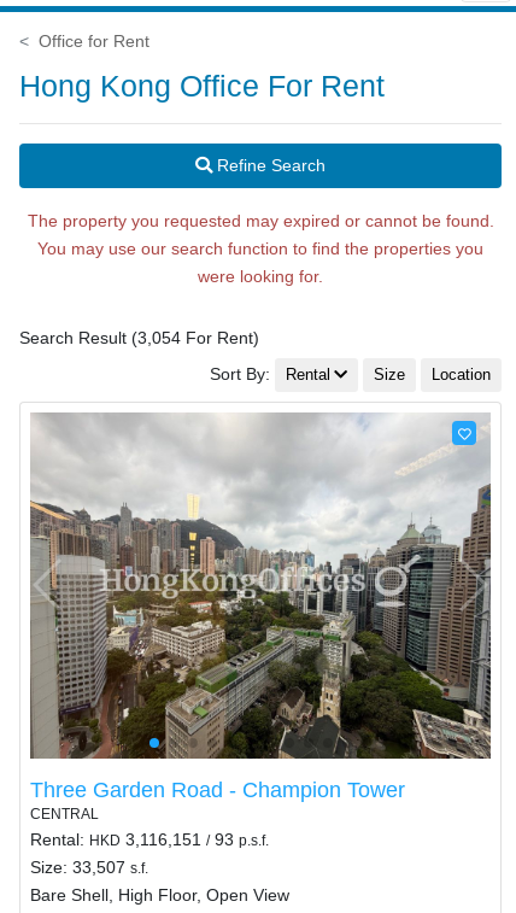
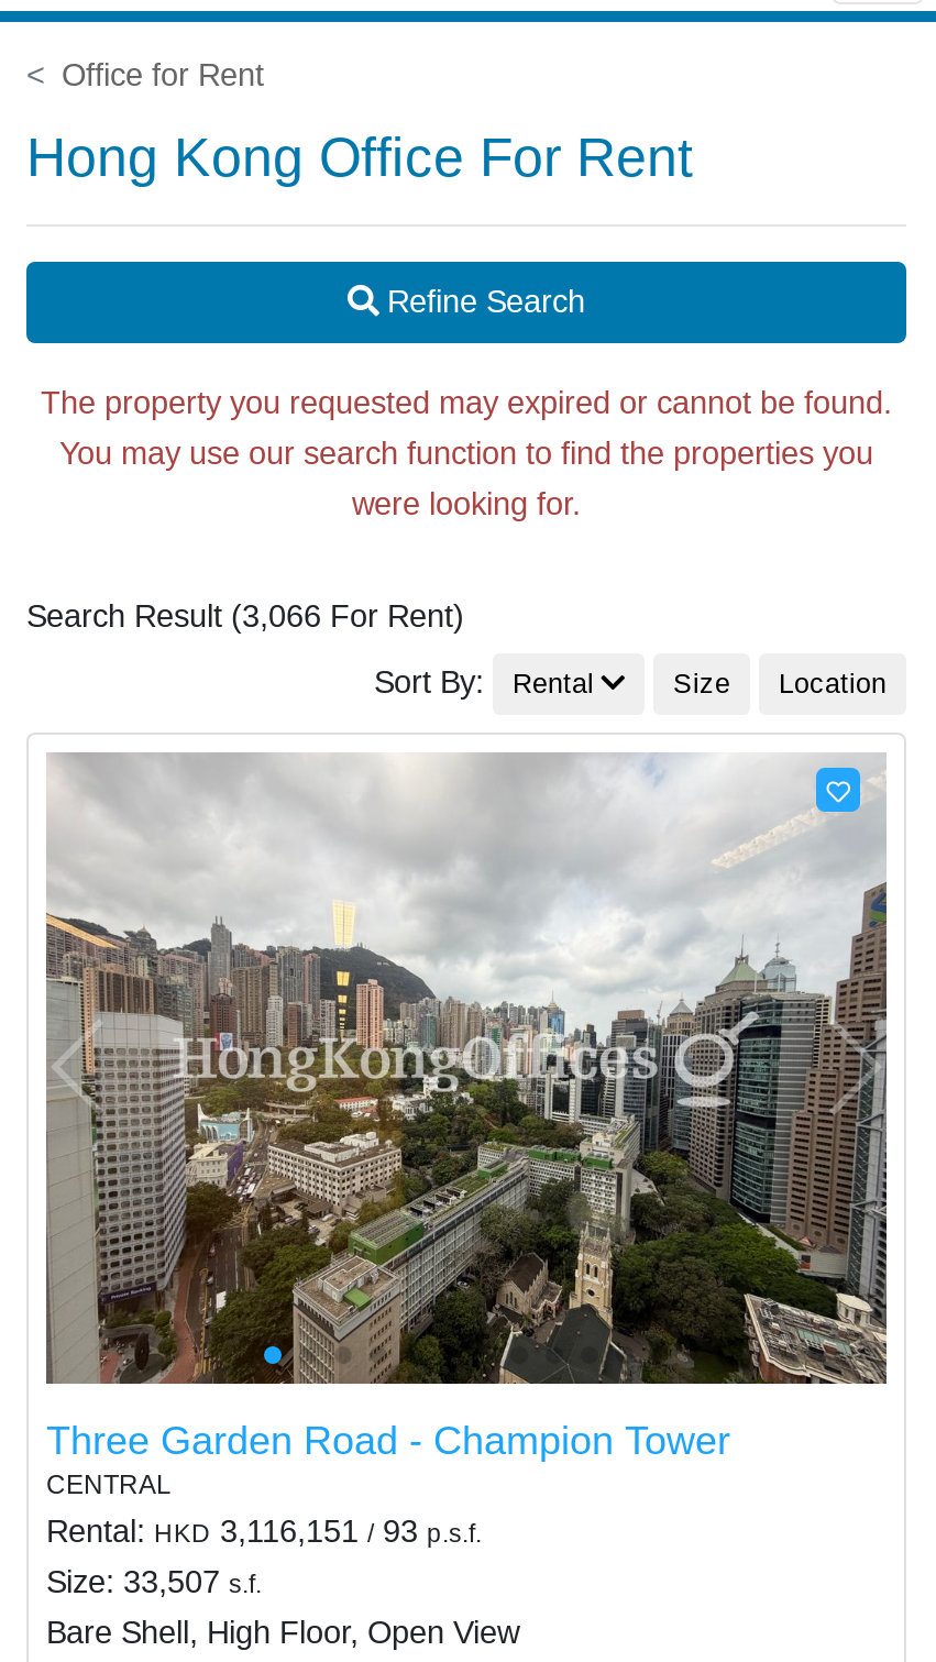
- Search Result (3,054 For Rent)
+ Search Result (3,066 For Rent)
